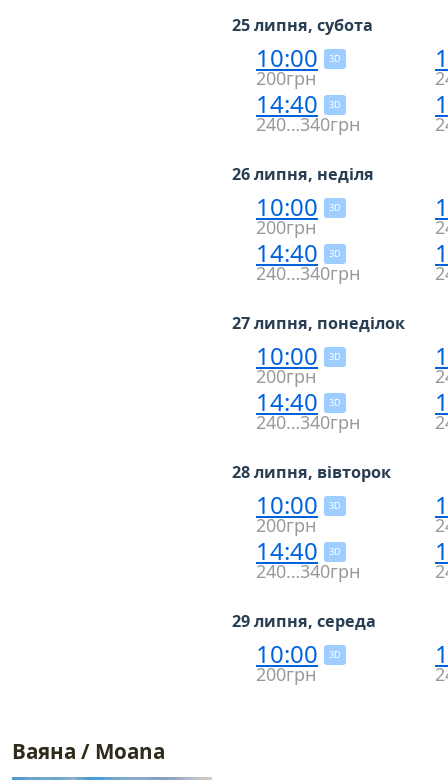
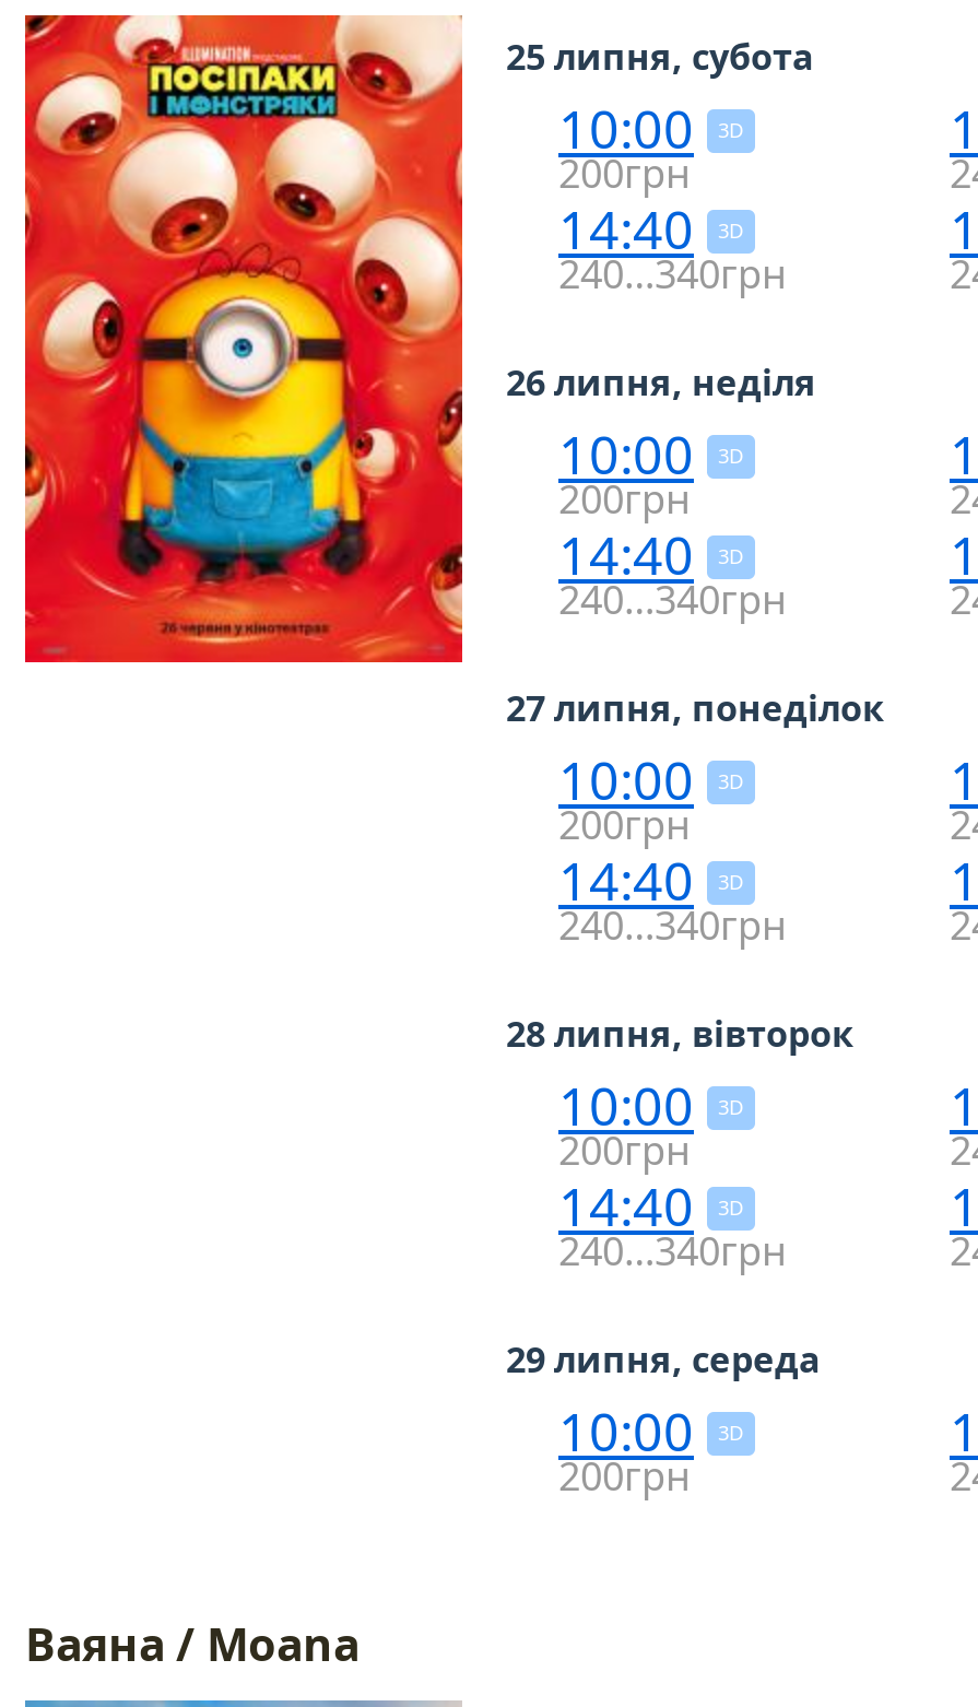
+ [image]
